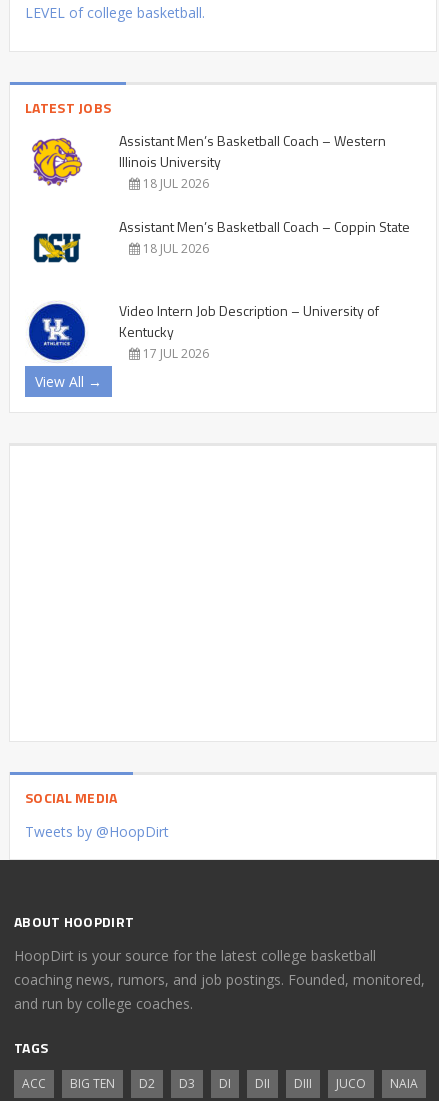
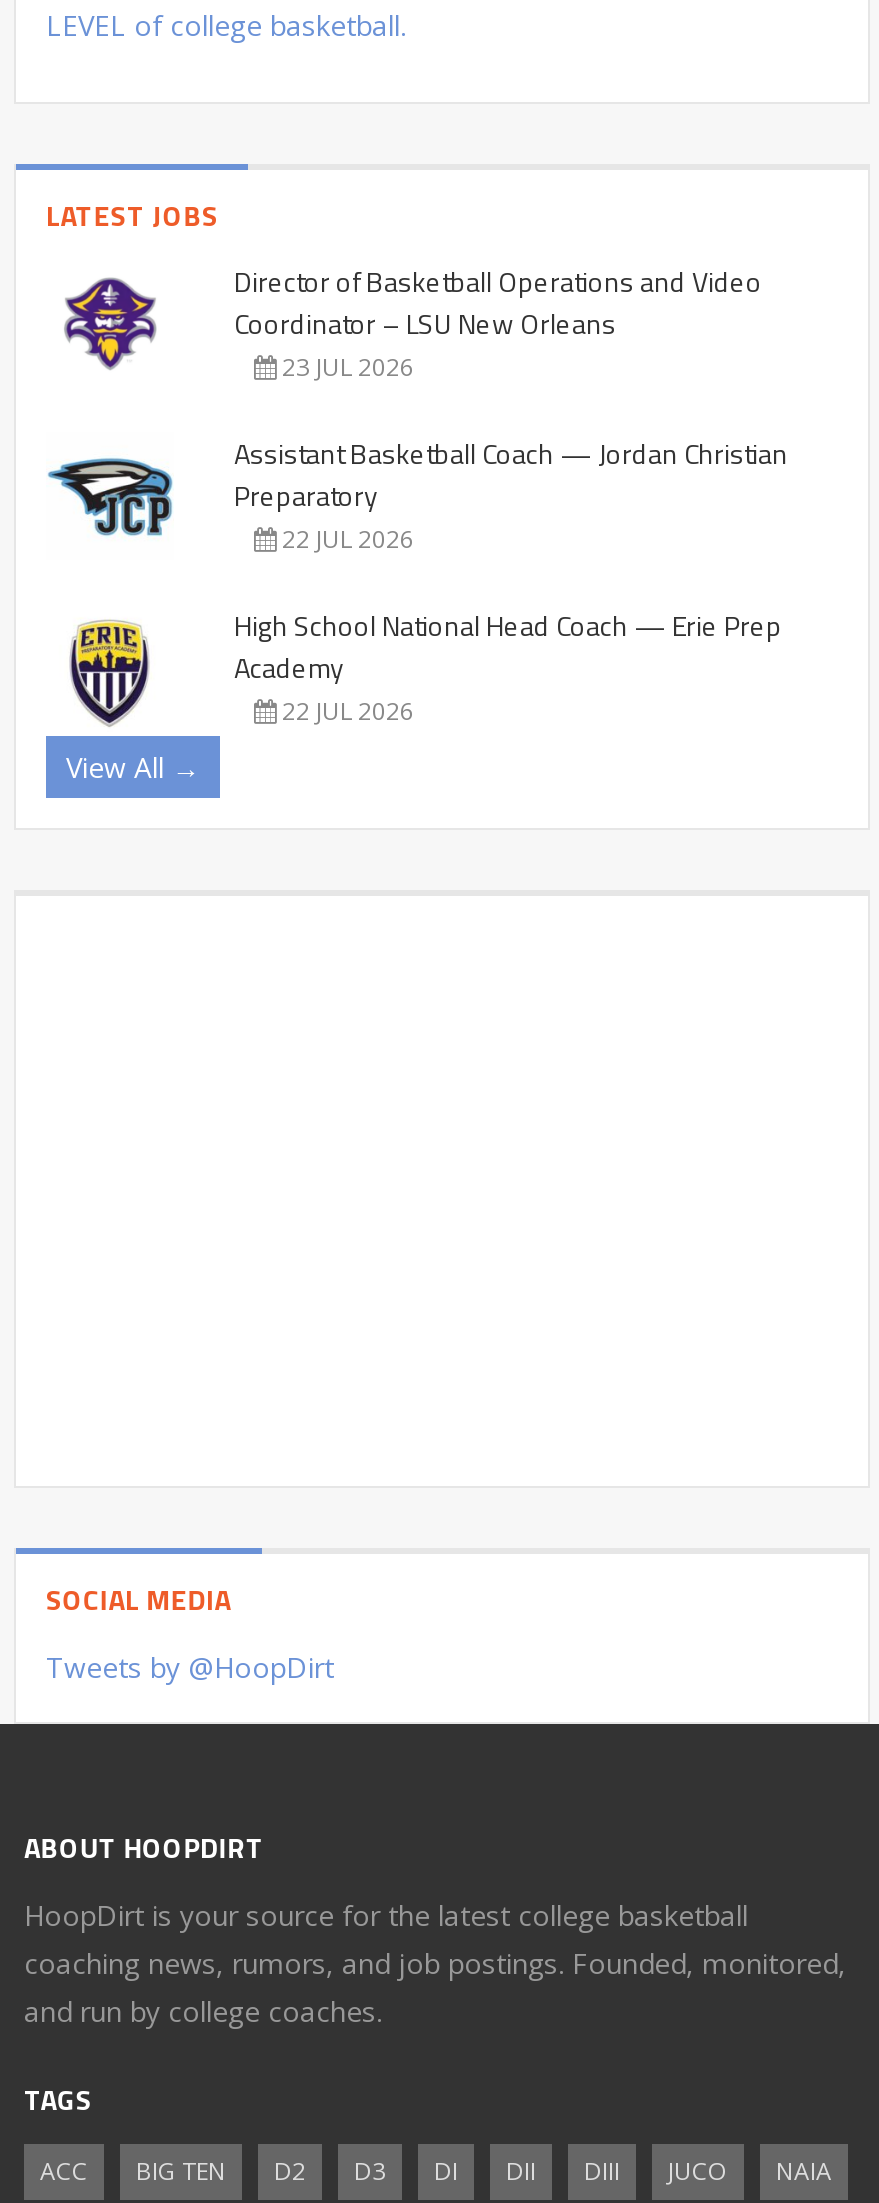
- [image]
- Assistant Men’s Basketball Coach – Western
- Illinois University
- 18 JUL 2026
+ [image]
+ Director of Basketball Operations and Video
+ Coordinator – LSU New Orleans
+ 23 JUL 2026

- [image]
- Assistant Men’s Basketball Coach – Coppin State
- 18 JUL 2026
+ [image]
+ Assistant Basketball Coach — Jordan Christian
+ Preparatory
+ 22 JUL 2026

- [image]
- Video Intern Job Description – University of
- Kentucky
- 17 JUL 2026
+ [image]
+ High School National Head Coach — Erie Prep
+ Academy
+ 22 JUL 2026
